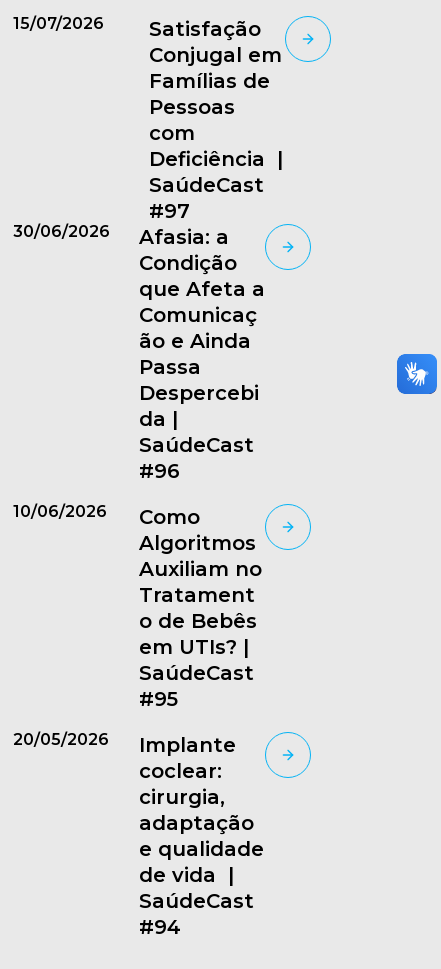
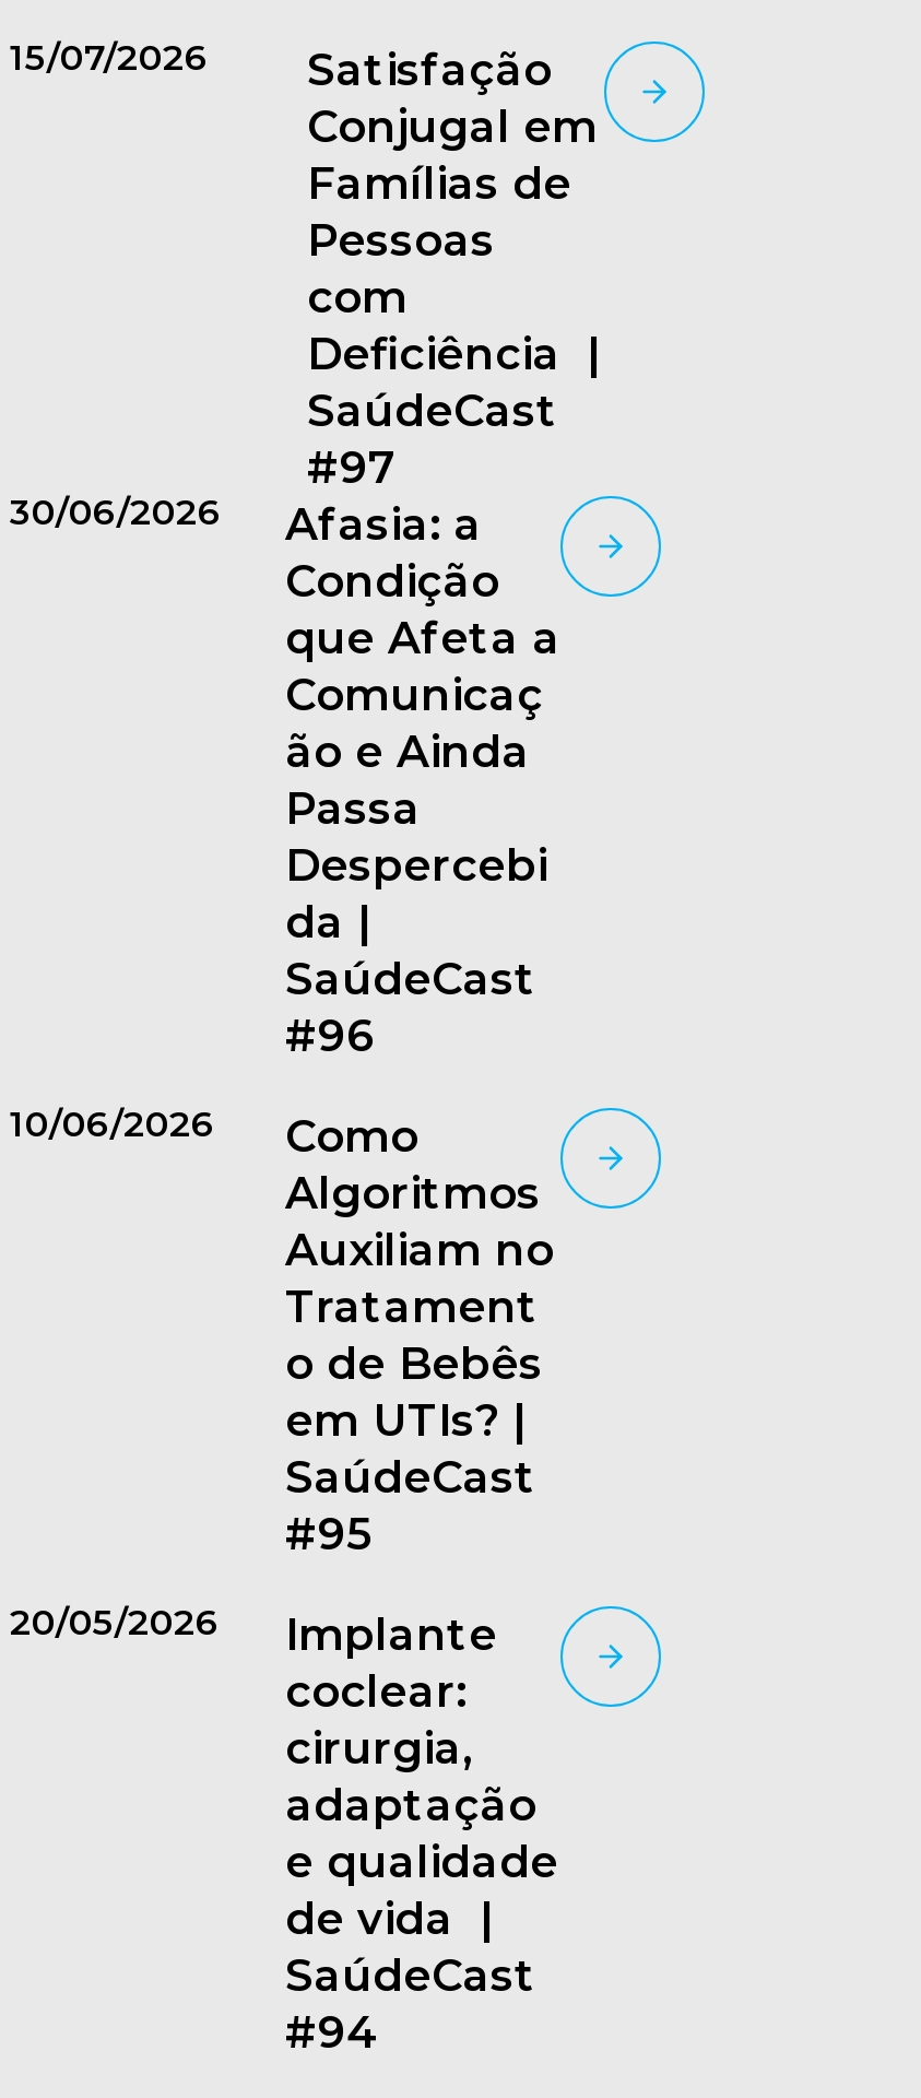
- [image]
